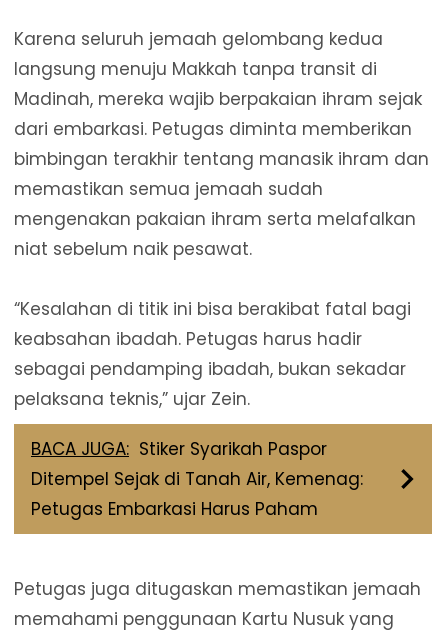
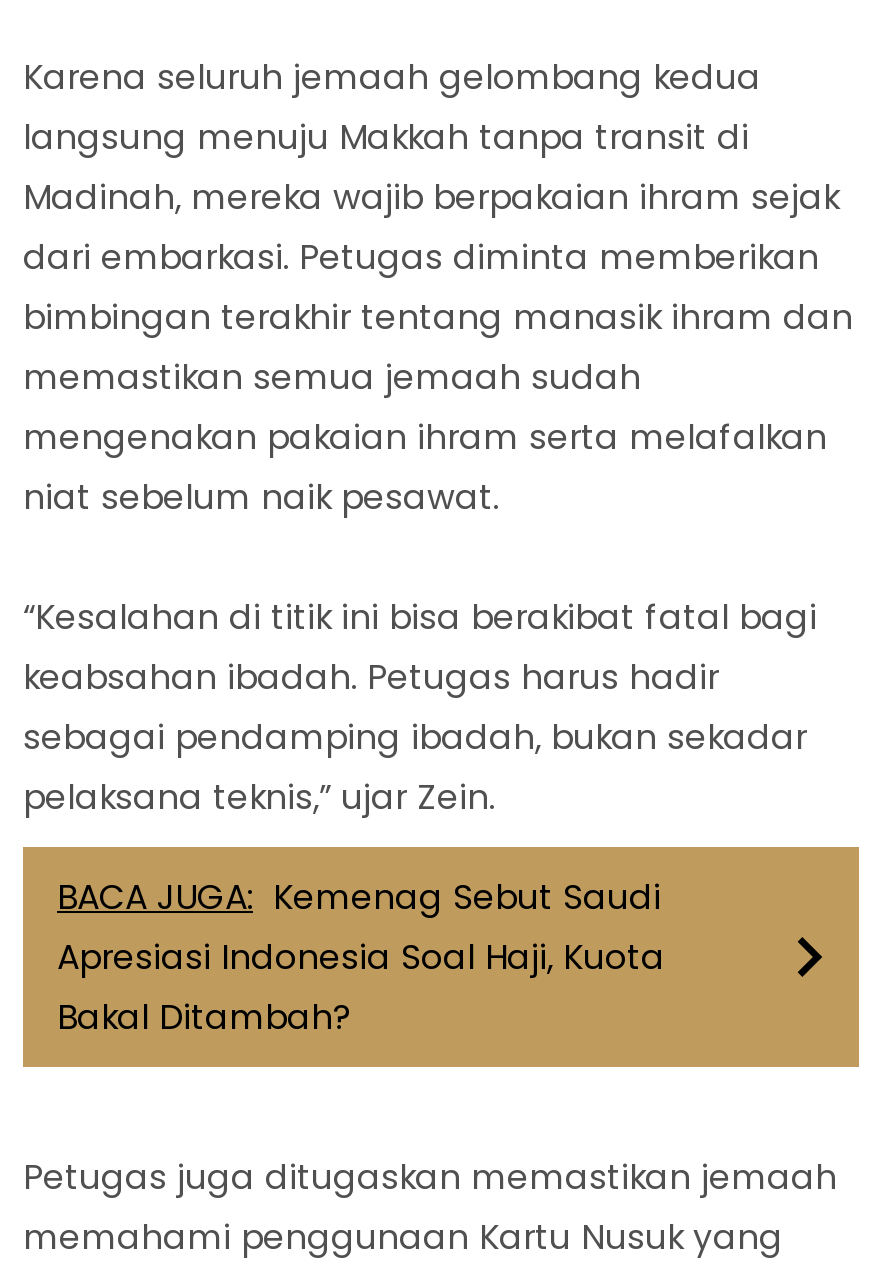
- BACA JUGA: Stiker Syarikah Paspor
- Ditempel Sejak di Tanah Air, Kemenag:
- Petugas Embarkasi Harus Paham
+ BACA JUGA: Kemenag Sebut Saudi
+ Apresiasi Indonesia Soal Haji, Kuota
+ Bakal Ditambah?
